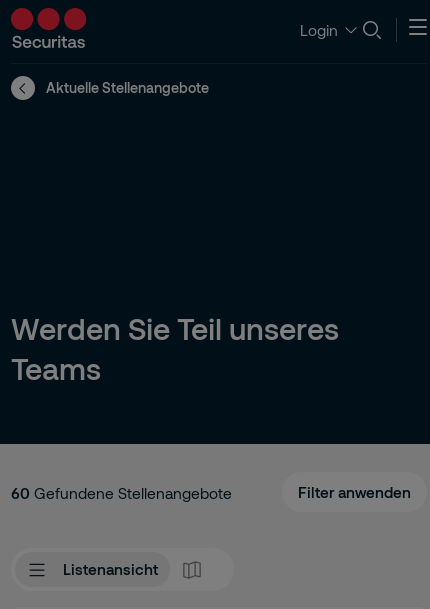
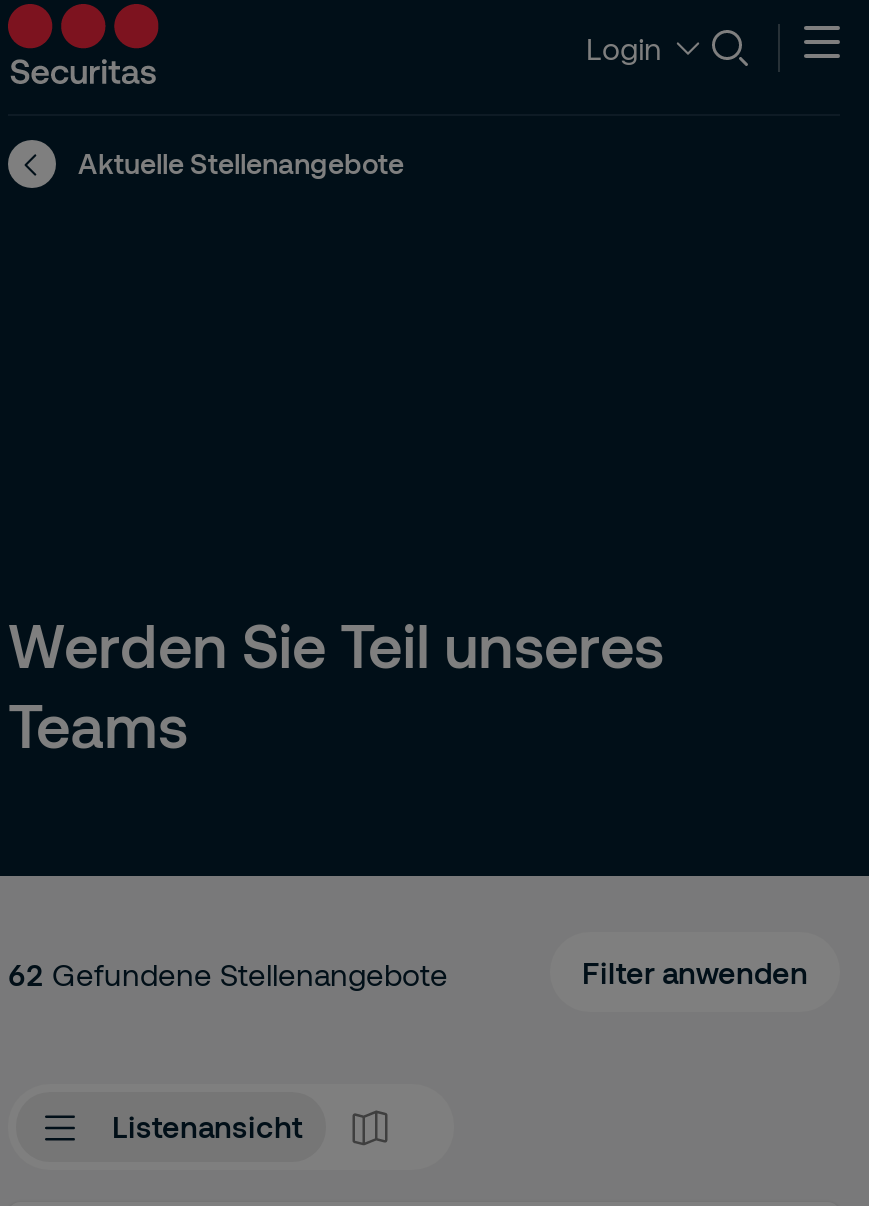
- 60 Gefundene Stellenangebote
+ 62 Gefundene Stellenangebote
